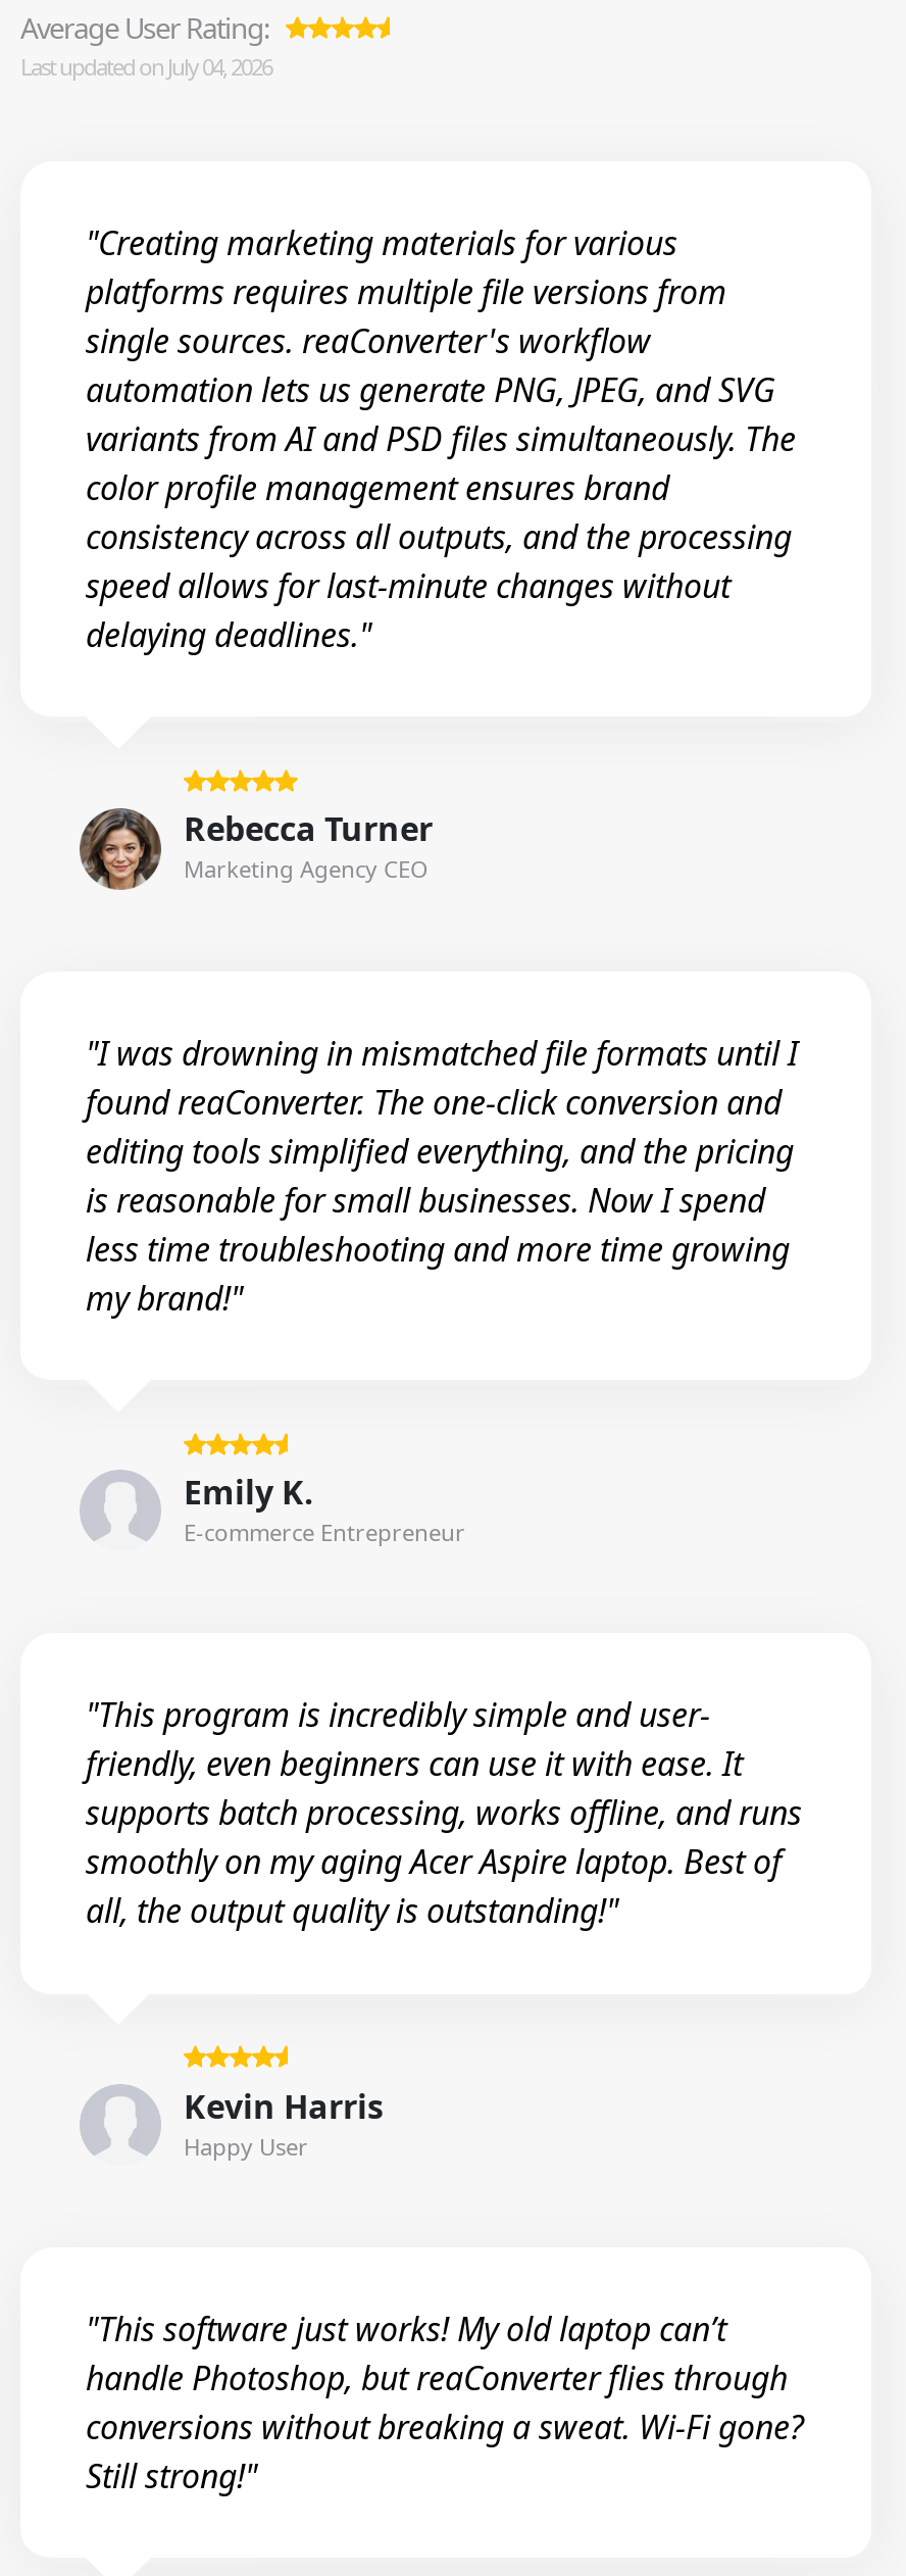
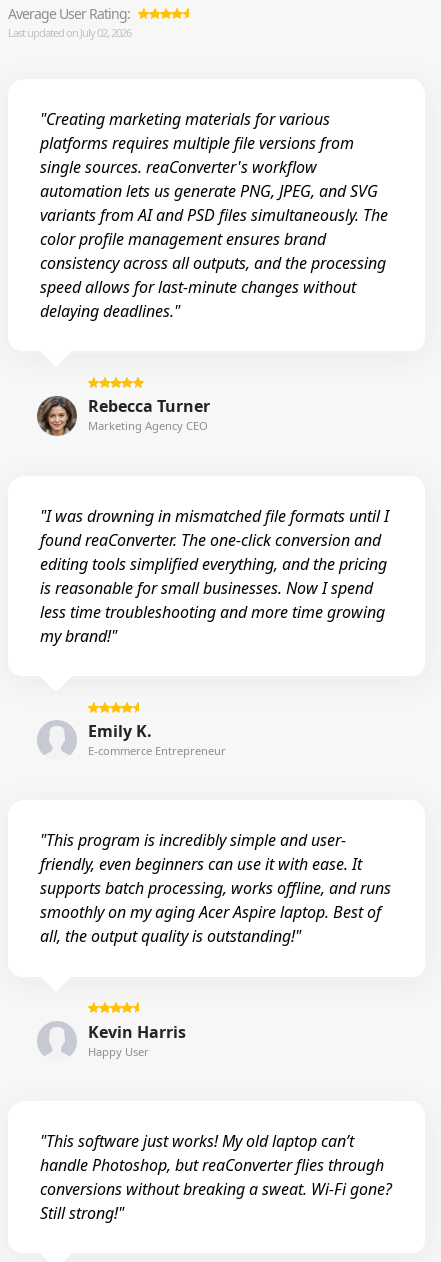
- Last updated on July 04, 2026
+ Last updated on July 02, 2026
